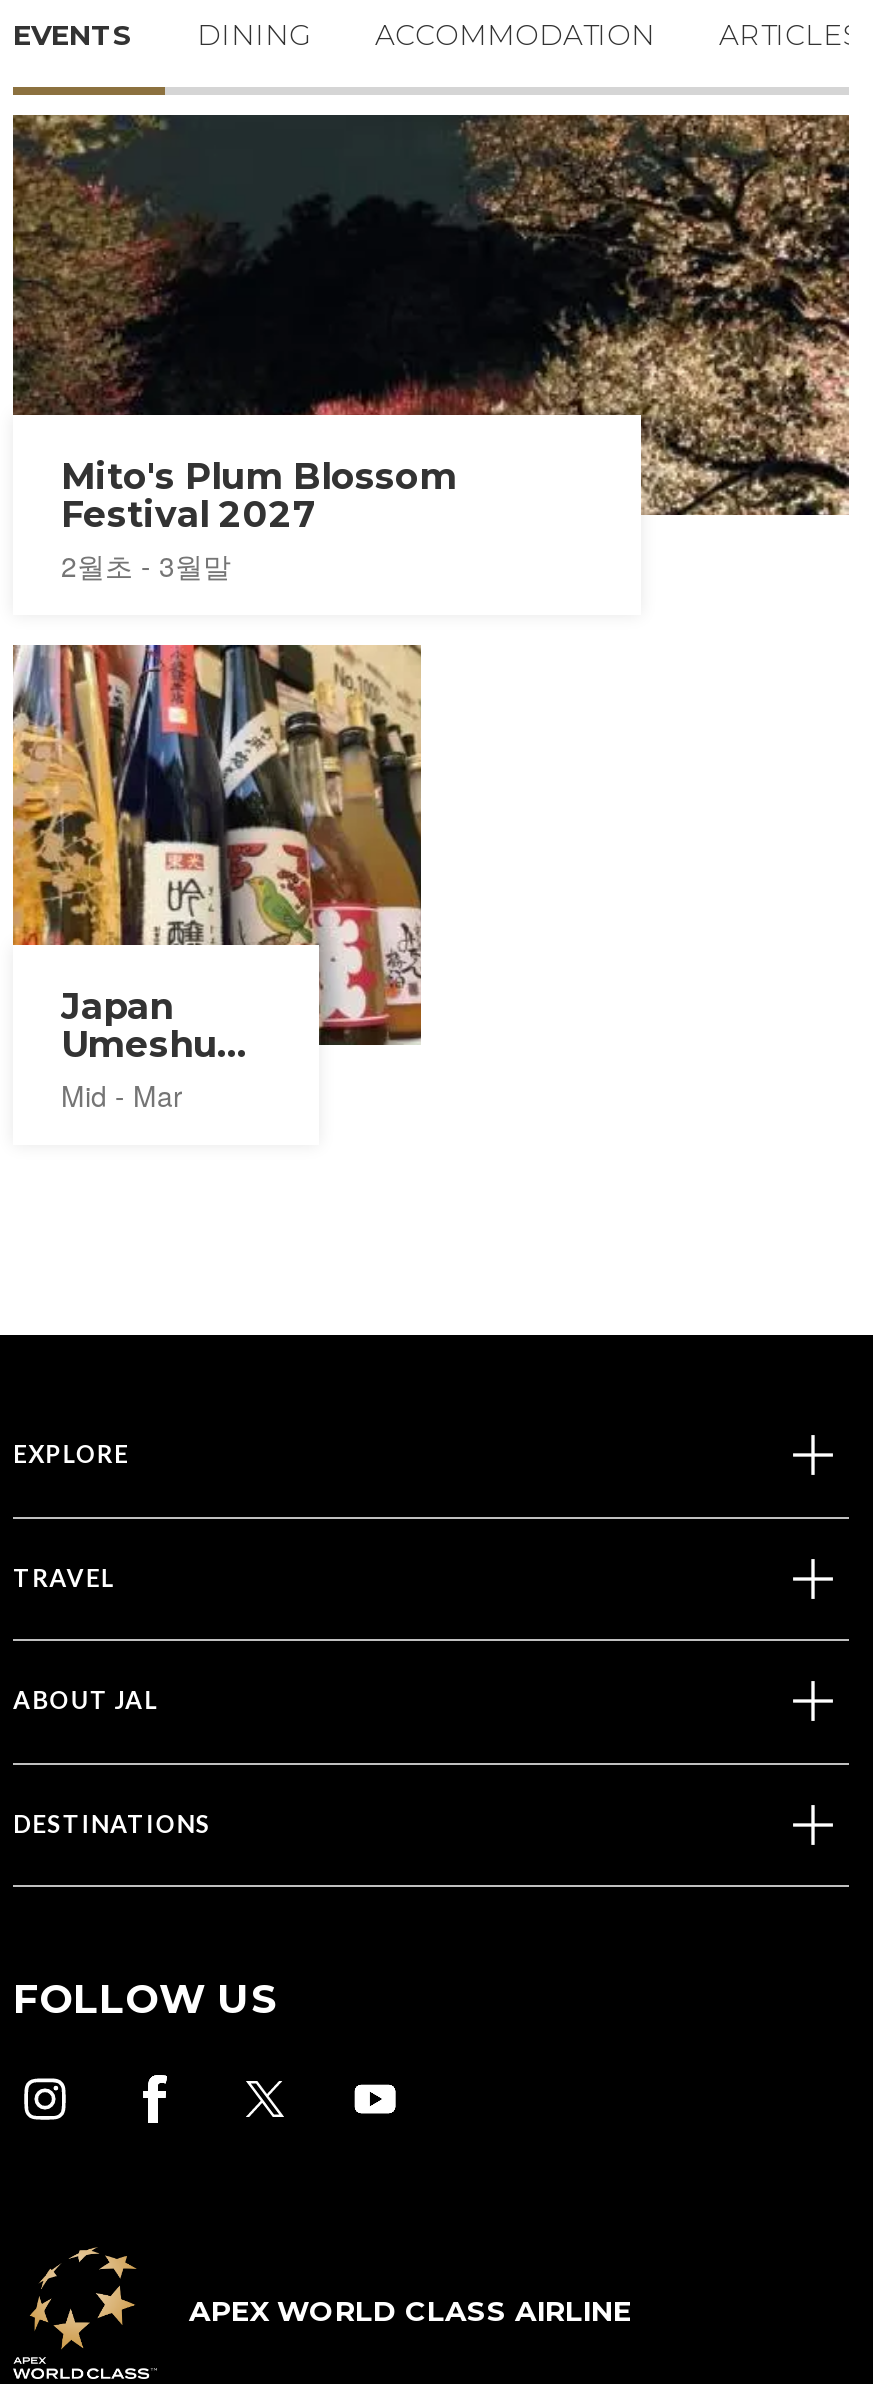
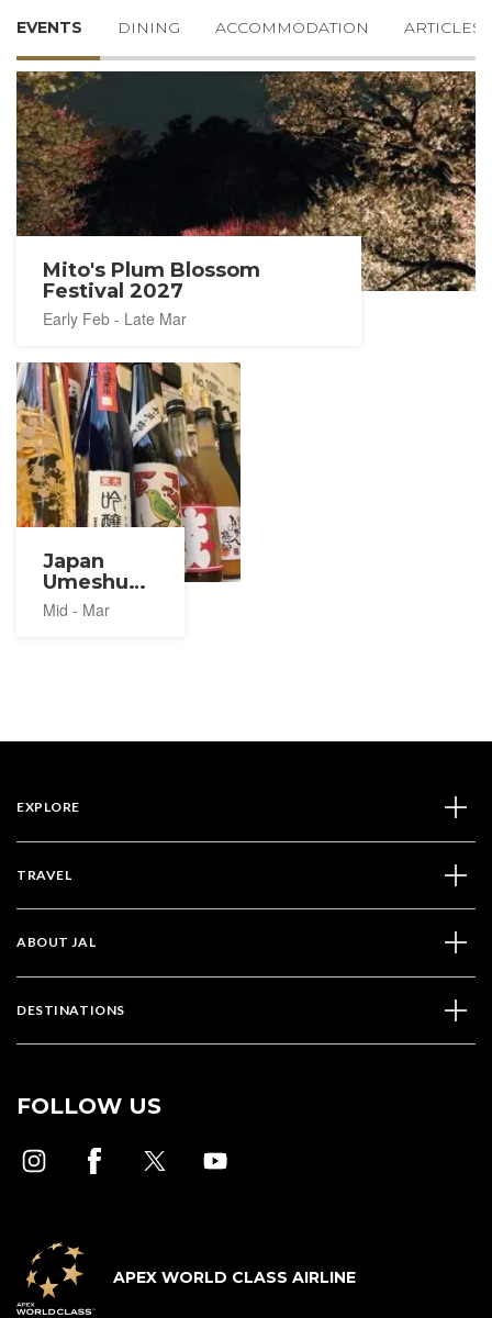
- 2월초 - 3월말
+ Early Feb - Late Mar
